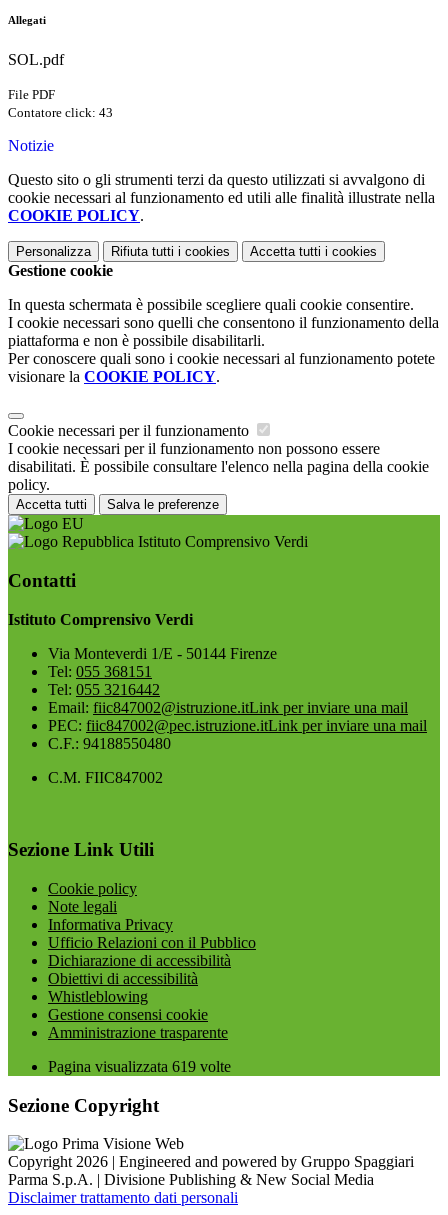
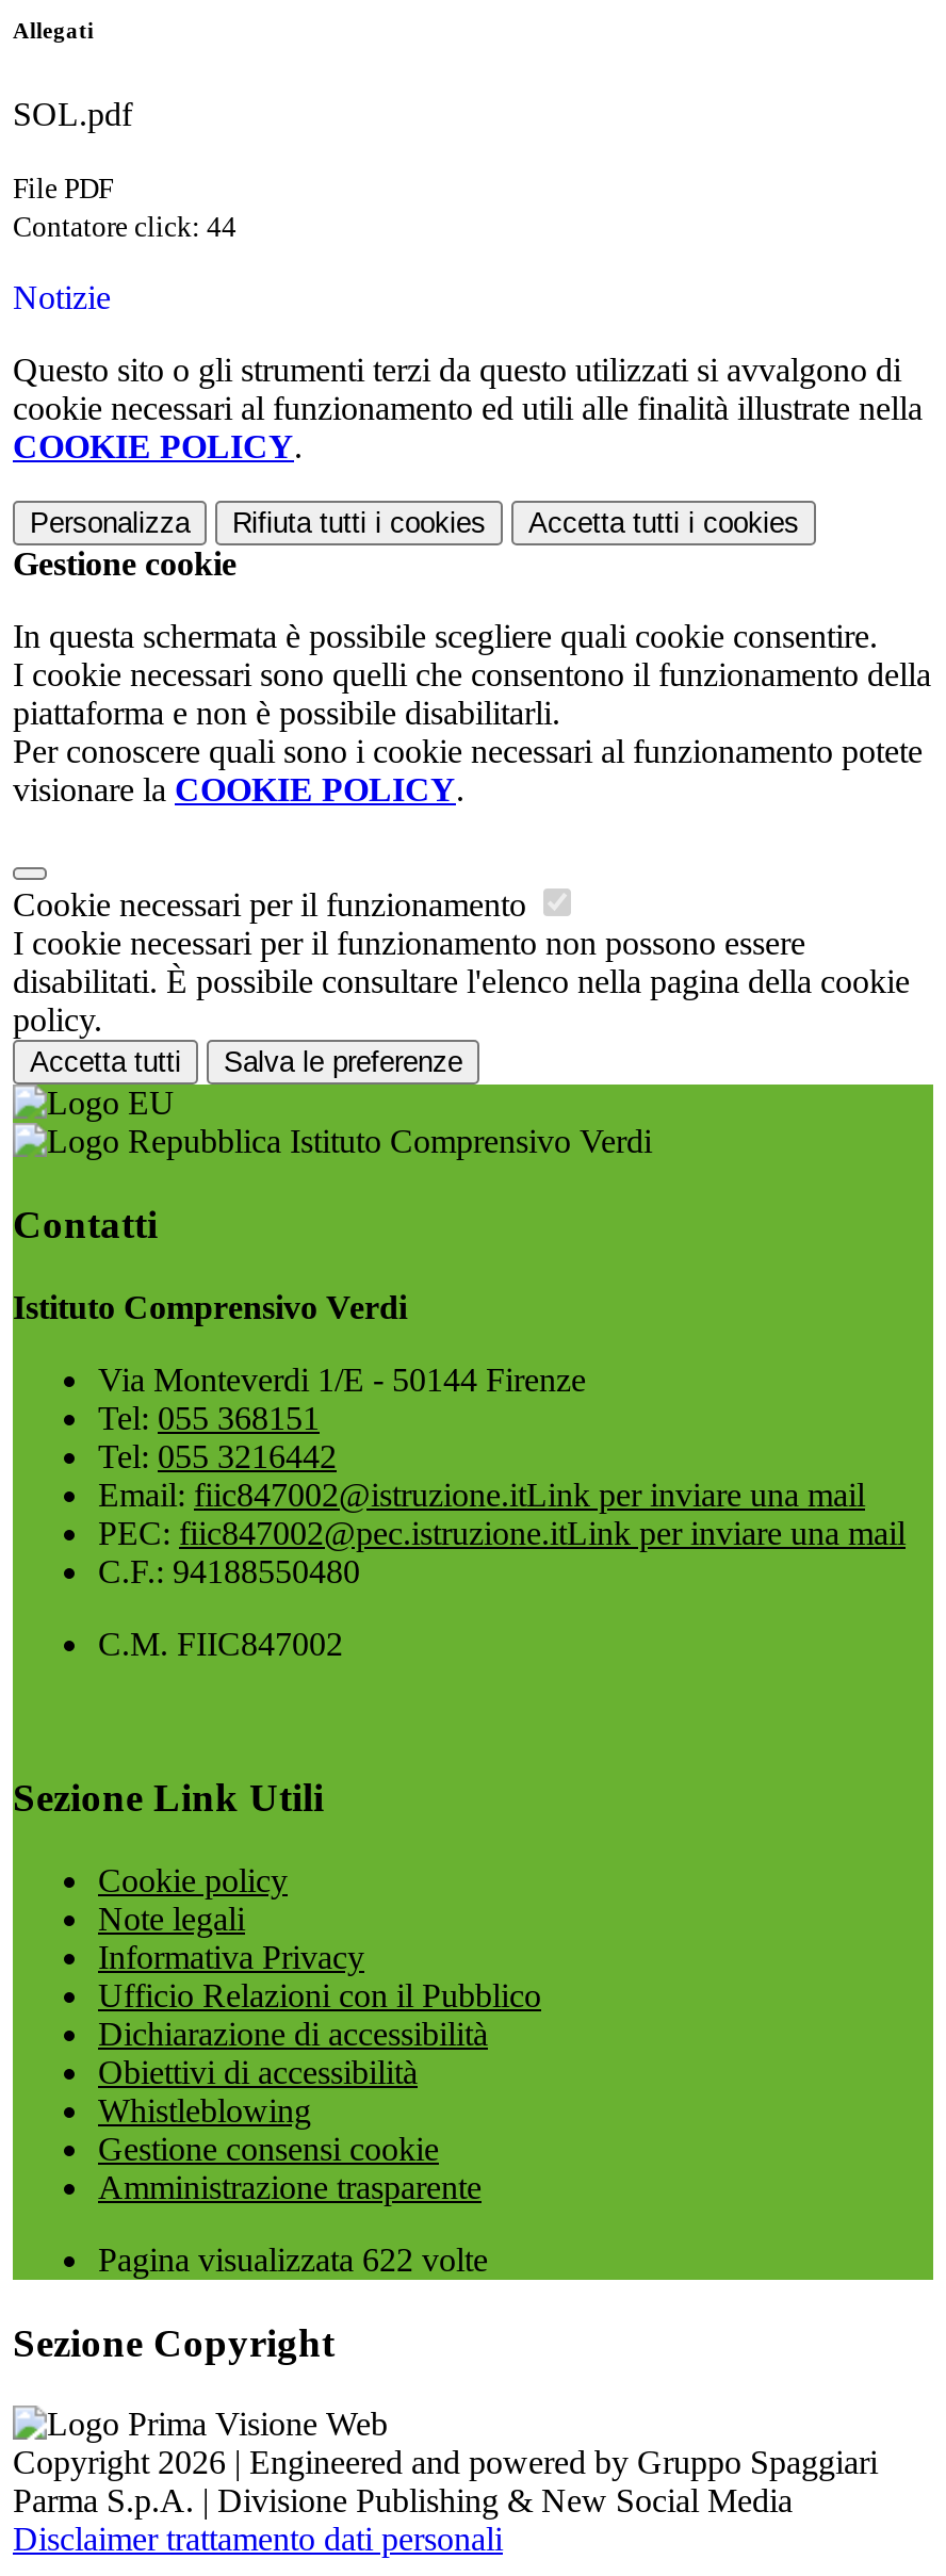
- Contatore click: 43
+ Contatore click: 44

- Pagina visualizzata 619 volte
+ Pagina visualizzata 622 volte
